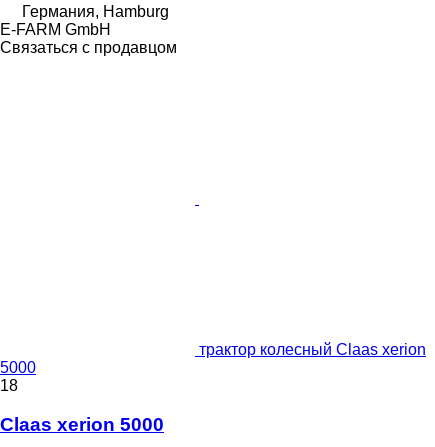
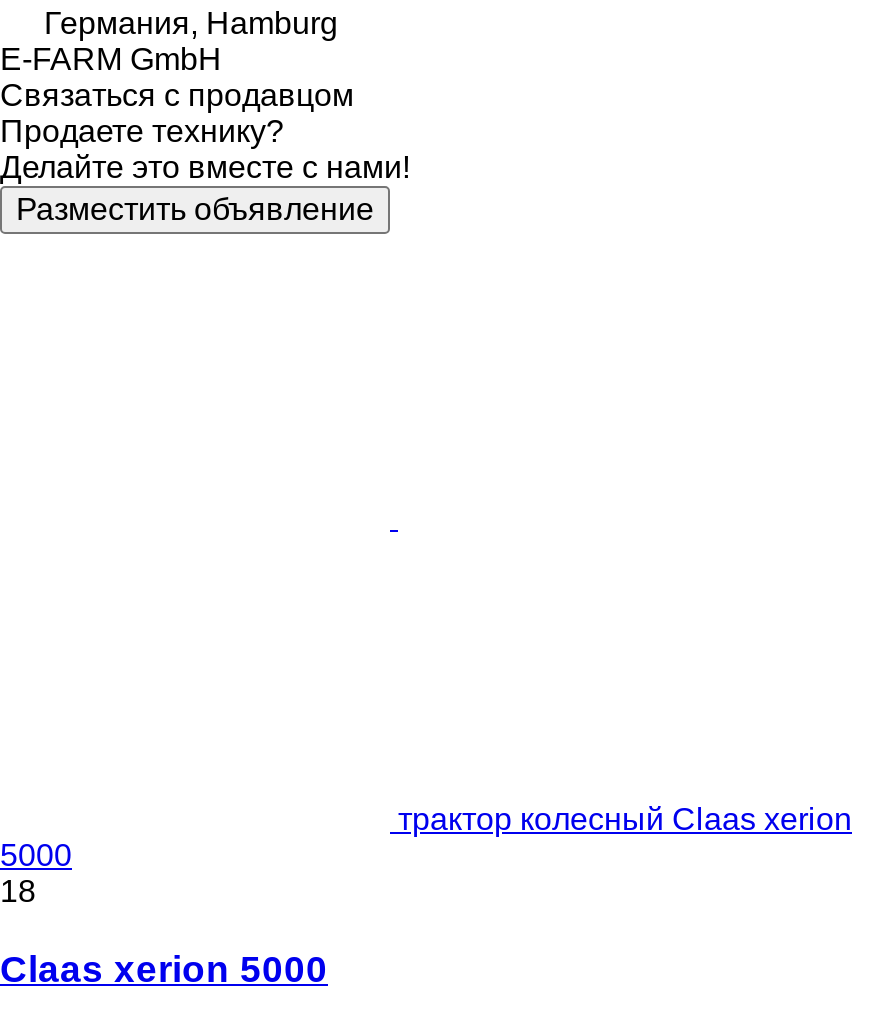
+ Продаете технику?
+ Делайте это вместе с нами!
+ Разместить объявление
